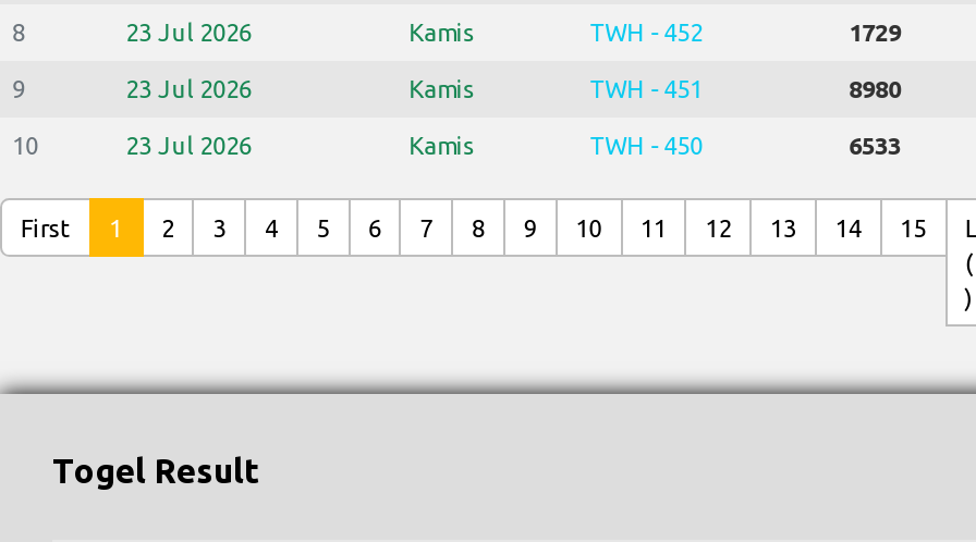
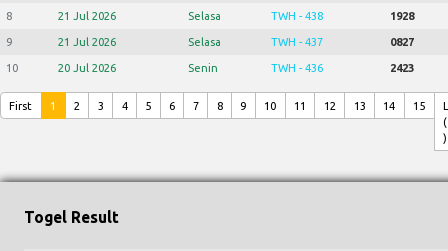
- 23 Jul 2026
- Kamis
- TWH - 452
- 1729
+ 21 Jul 2026
+ Selasa
+ TWH - 438
+ 1928

- 23 Jul 2026
- Kamis
- TWH - 451
- 8980
+ 21 Jul 2026
+ Selasa
+ TWH - 437
+ 0827

- 23 Jul 2026
- Kamis
- TWH - 450
- 6533
+ 20 Jul 2026
+ Senin
+ TWH - 436
+ 2423
